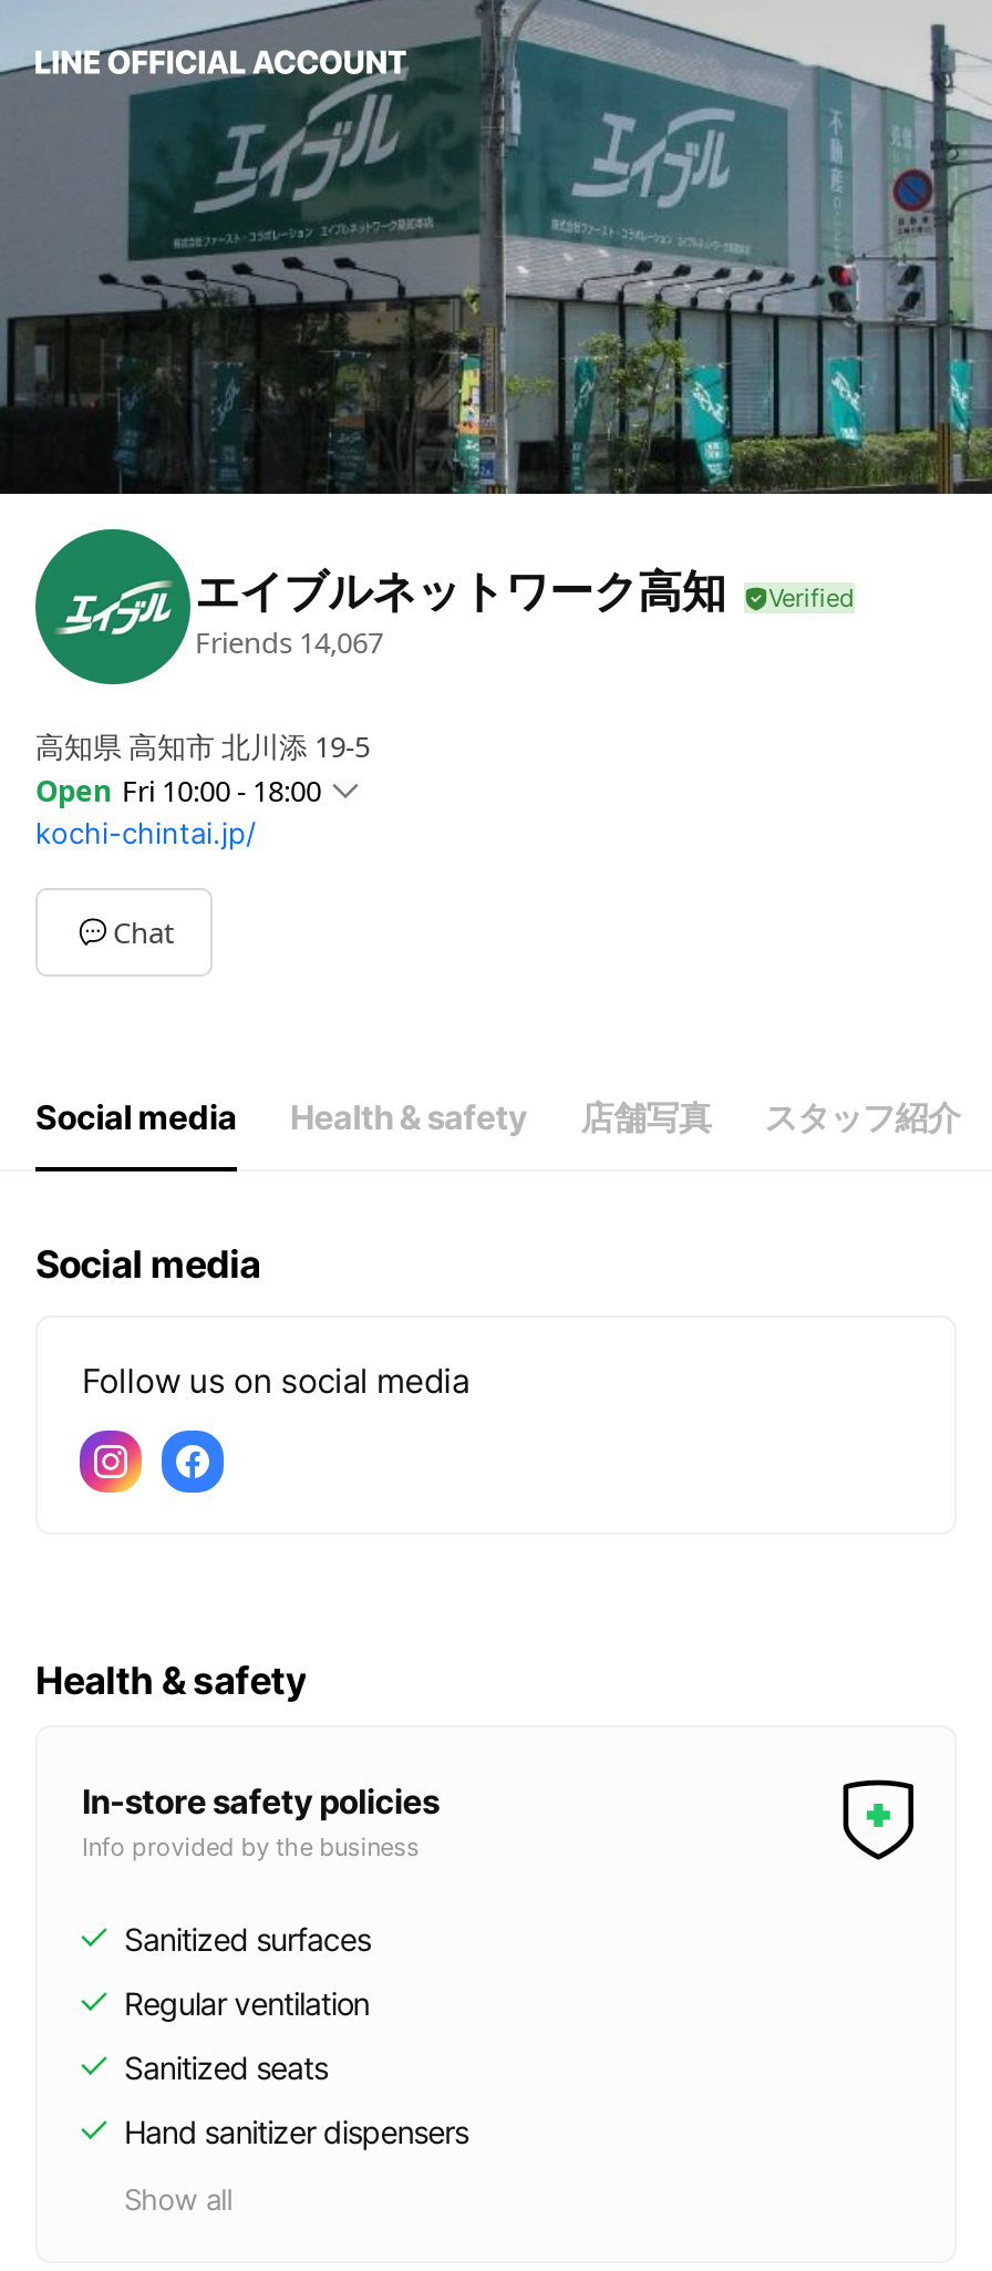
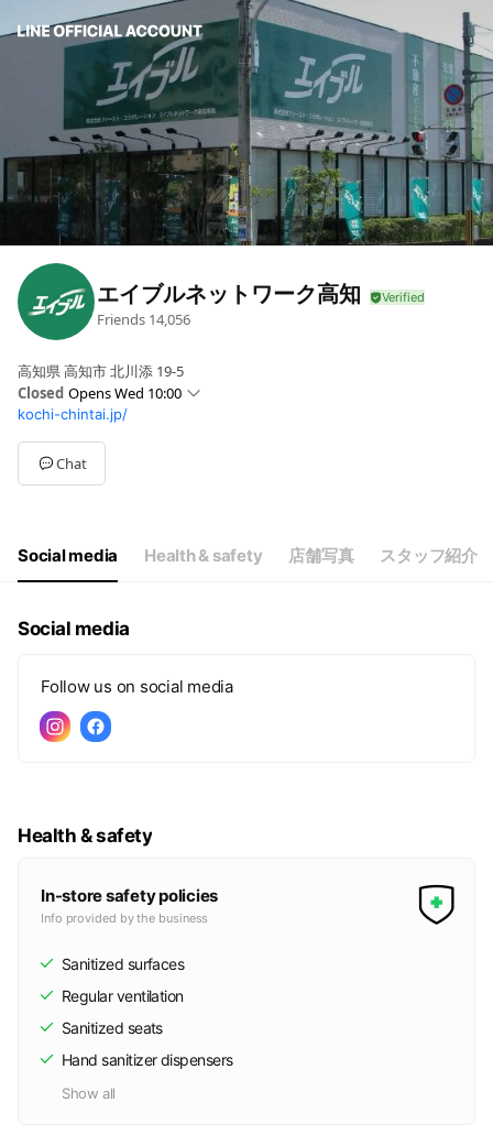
- Friends 14,067
+ Friends 14,056

- Open Fri 10:00 - 18:00
+ Closed Opens Wed 10:00
